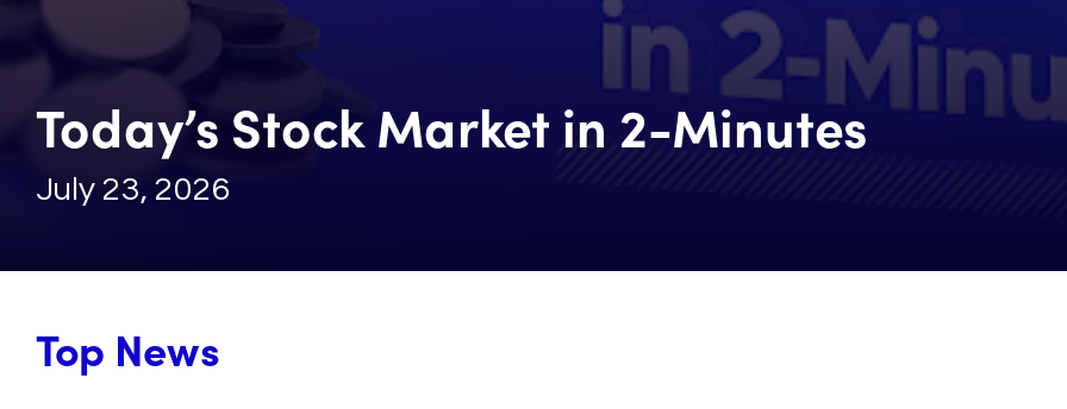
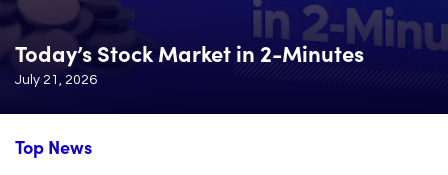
- July 23, 2026
+ July 21, 2026
